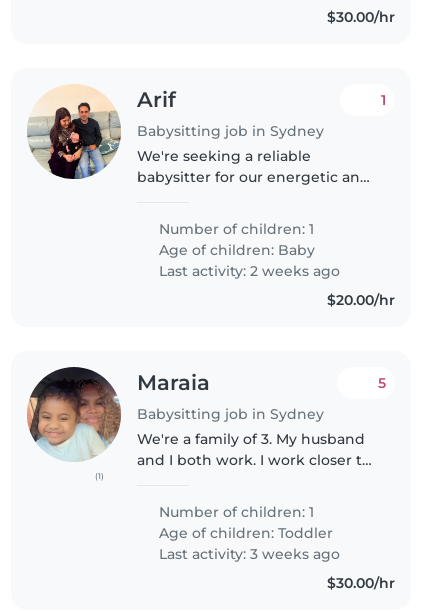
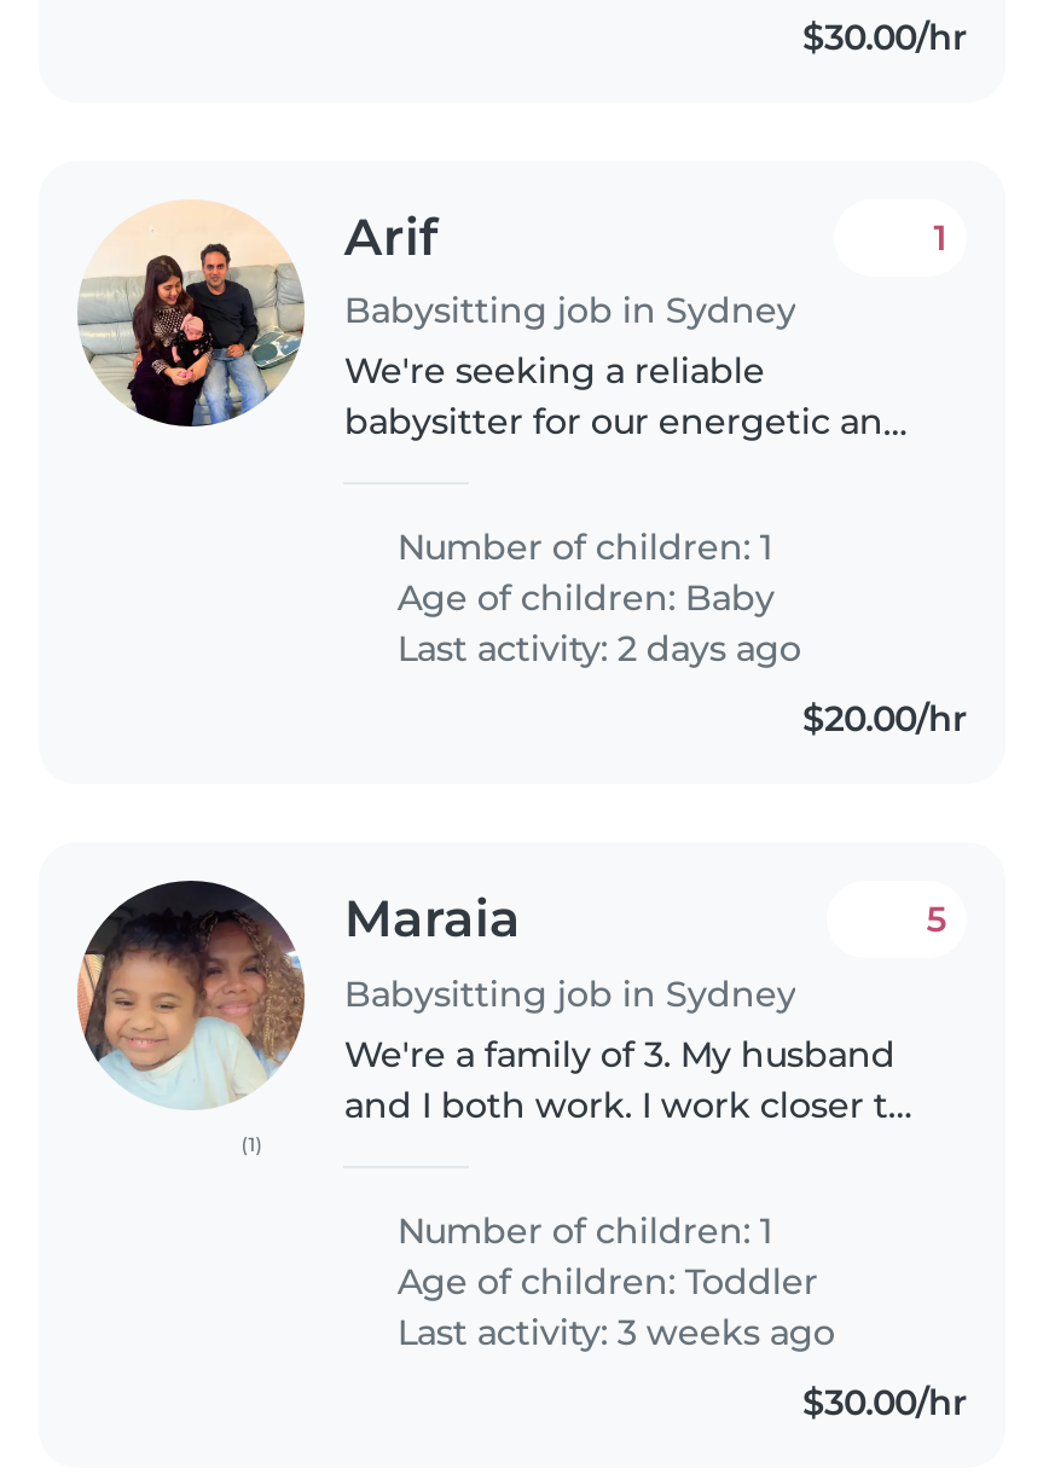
- Last activity: 2 weeks ago
+ Last activity: 2 days ago
